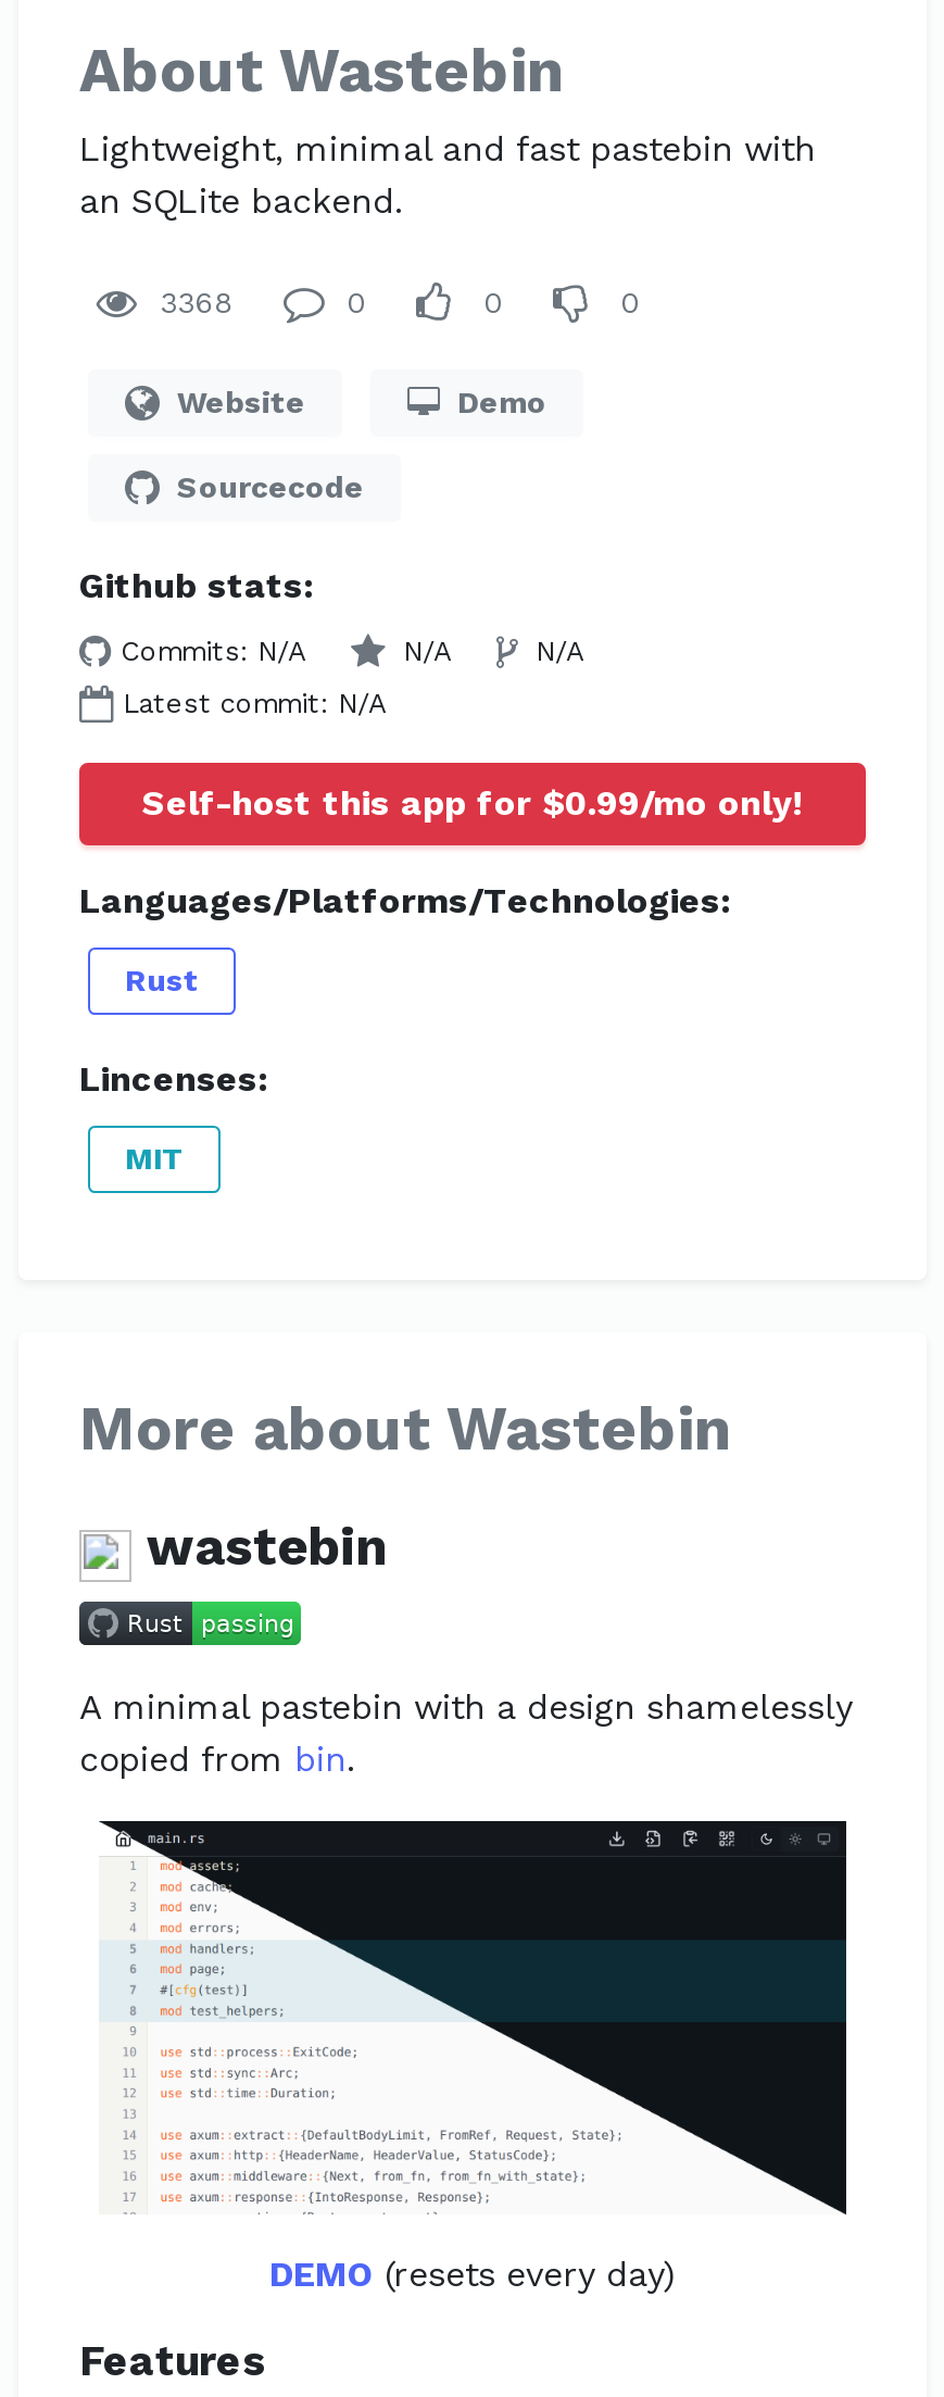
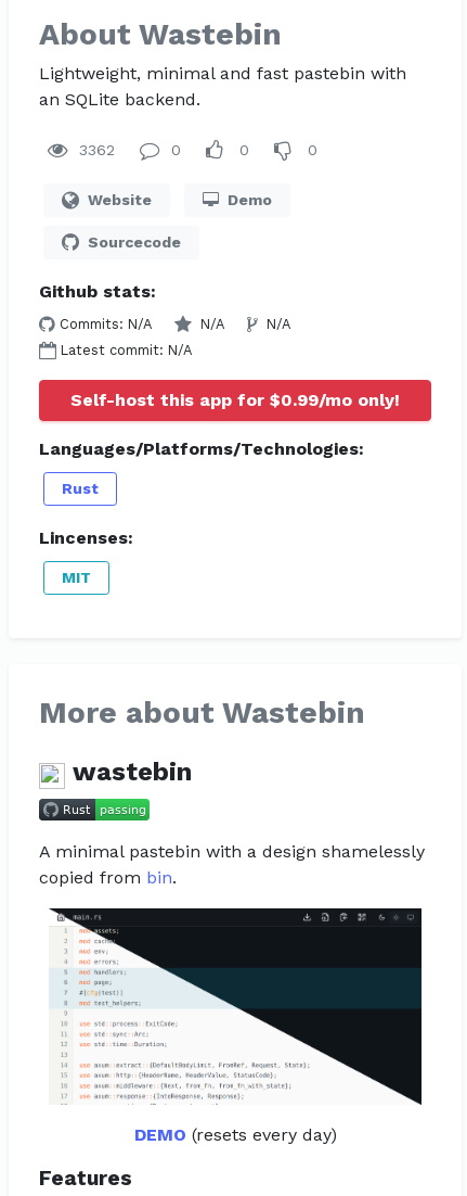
- 3368 0
+ 3362 0
